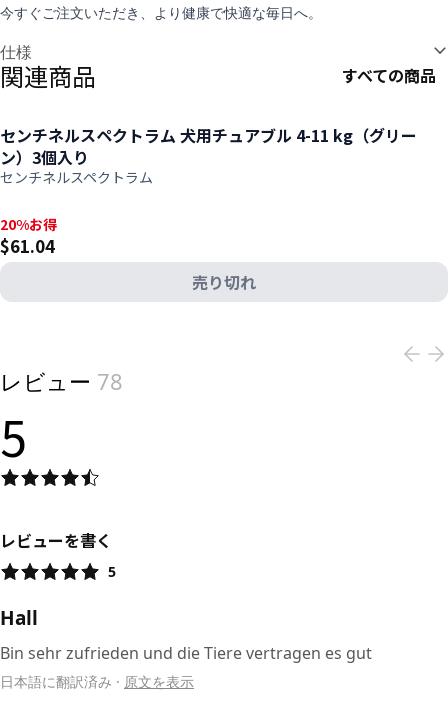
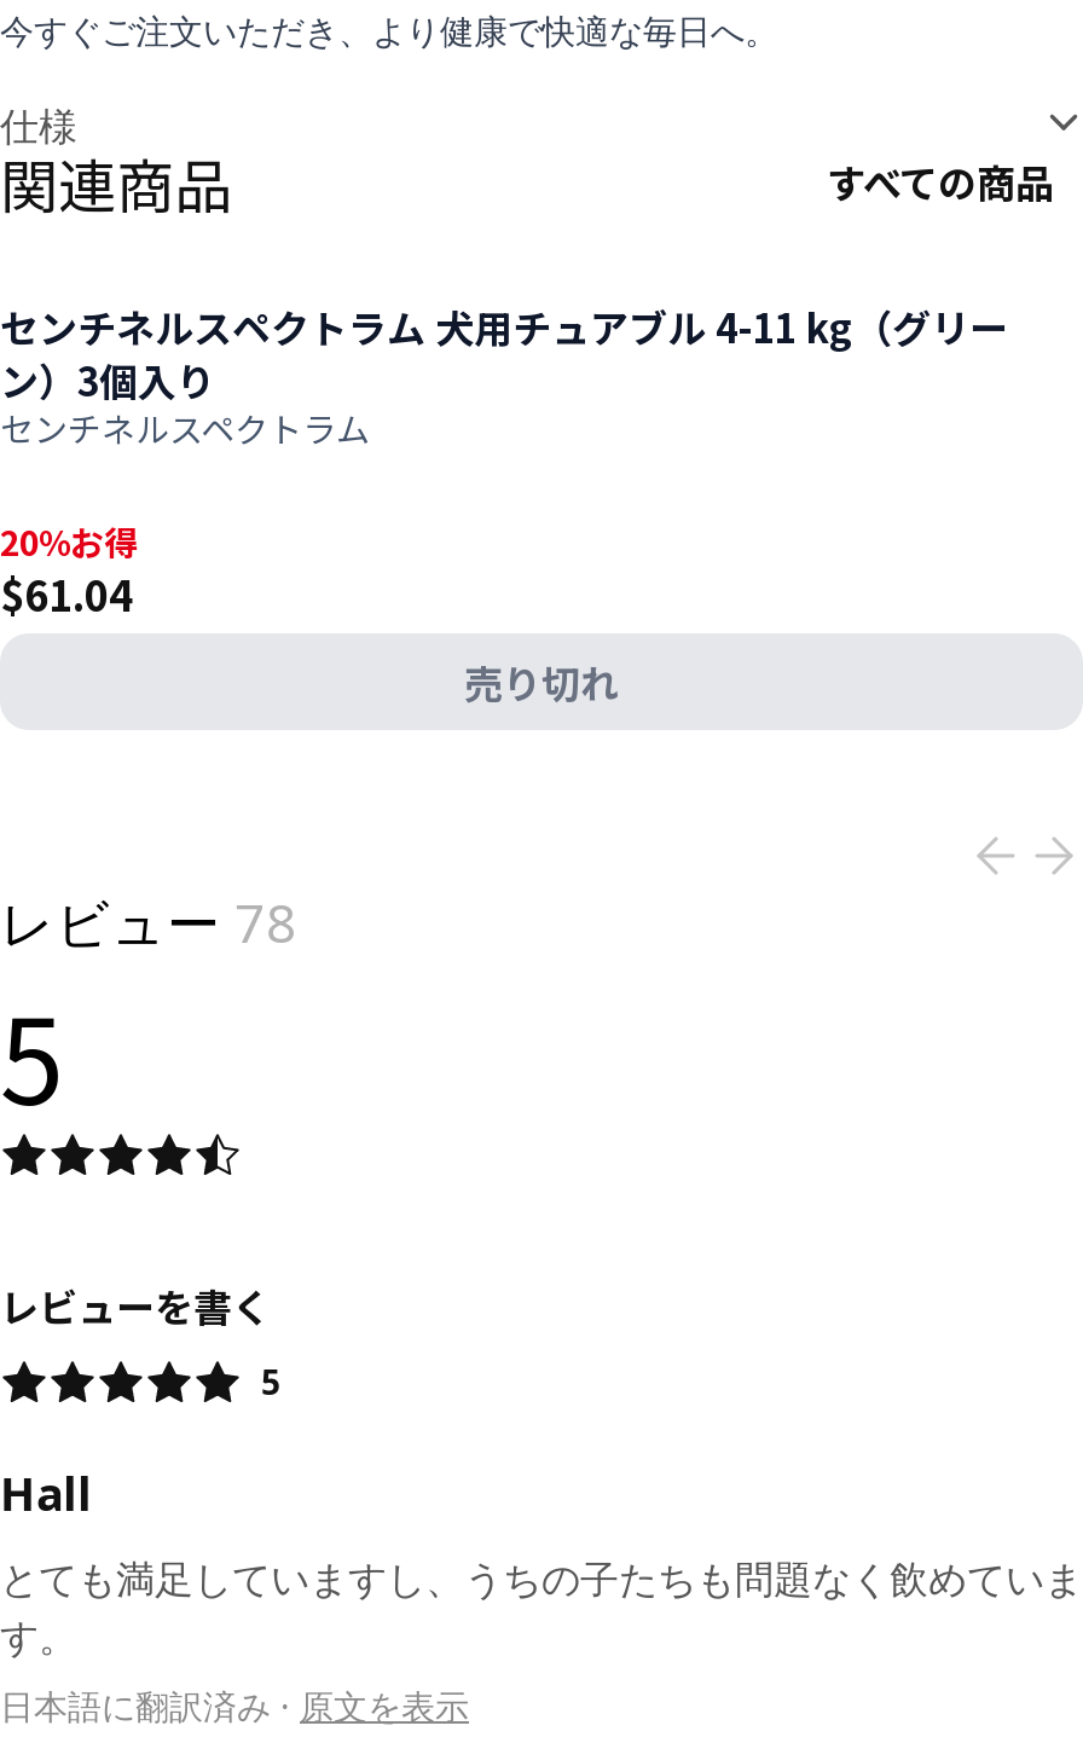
- Bin sehr zufrieden und die Tiere vertragen es gut
+ とても満足していますし、うちの子たちも問題なく飲めていま
+ す。
